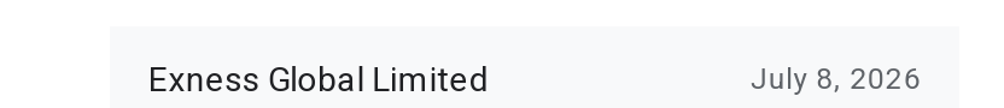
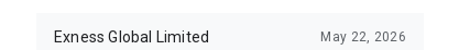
- July 8, 2026
+ May 22, 2026
